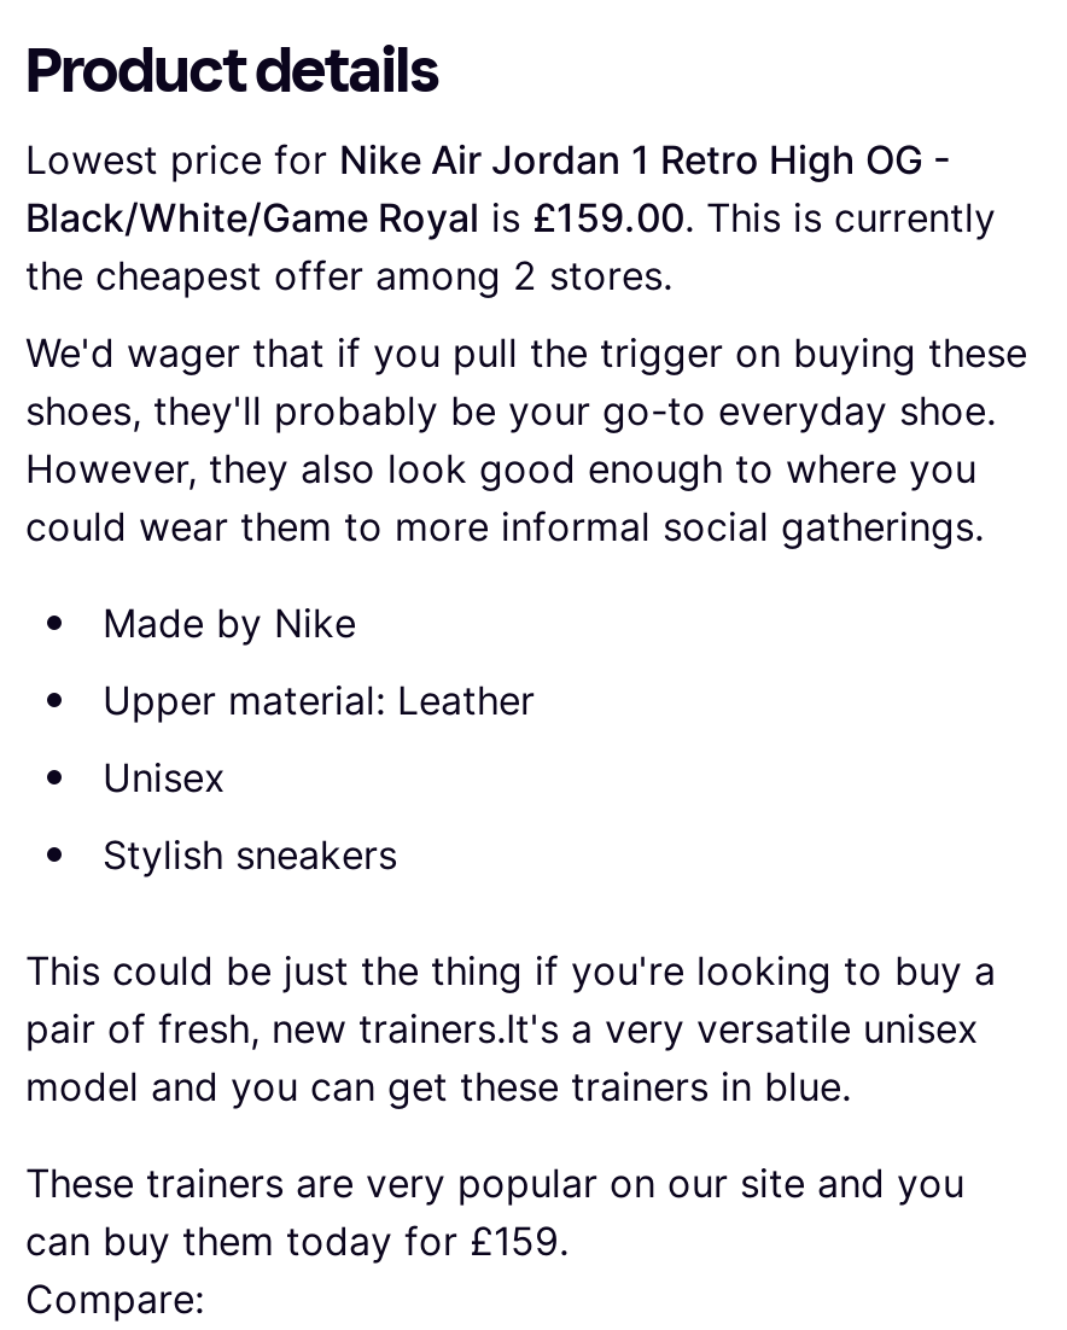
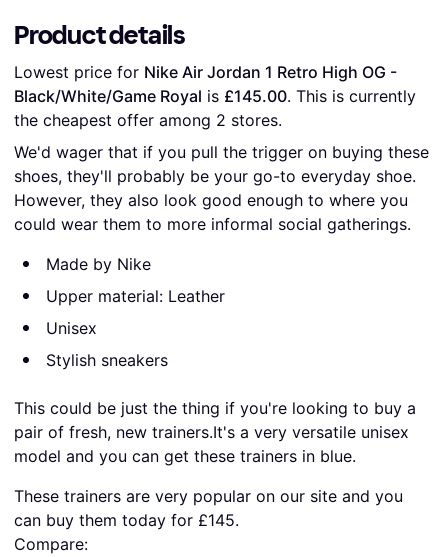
- Black/White/Game Royal is £159.00. This is currently
+ Black/White/Game Royal is £145.00. This is currently

- can buy them today for £159.
+ can buy them today for £145.
